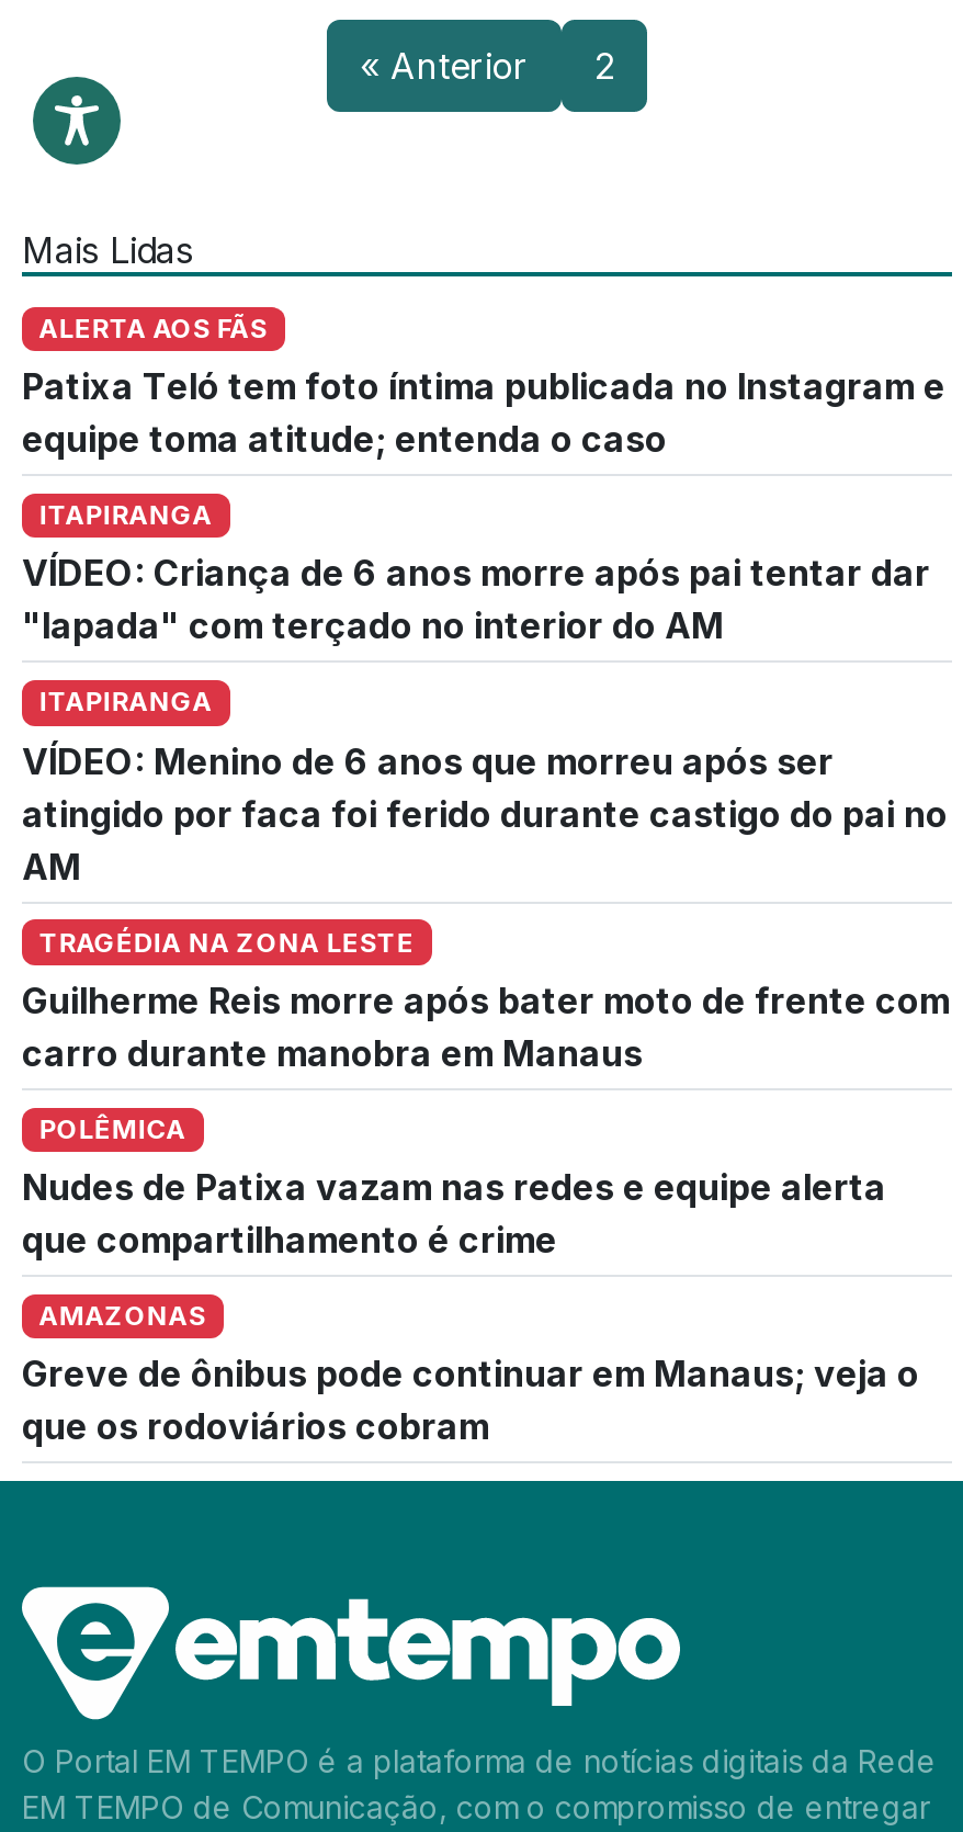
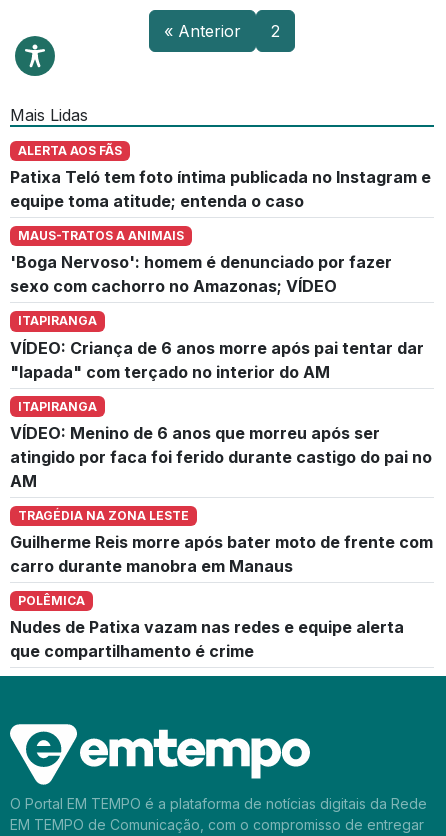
+ MAUS-TRATOS A ANIMAIS
+ 'Boga Nervoso': homem é denunciado por fazer
+ sexo com cachorro no Amazonas; VÍDEO

moved down: ITAPIRANGA | VÍDEO: Criança de 6 anos morre após pai tentar dar | "lapada" com terçado no interior do AM | ... | Nudes de Patixa vazam nas redes e equipe alerta | que compartilhamento é crime

- AMAZONAS
- Greve de ônibus pode continuar em Manaus; veja o
- que os rodoviários cobram
